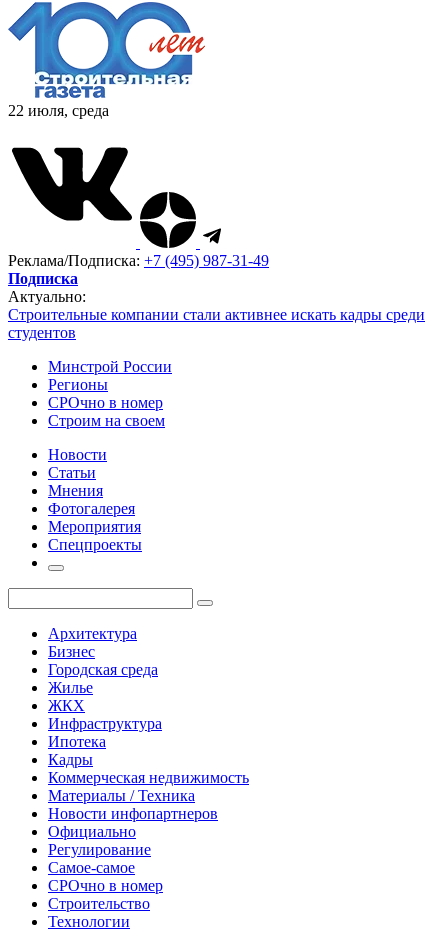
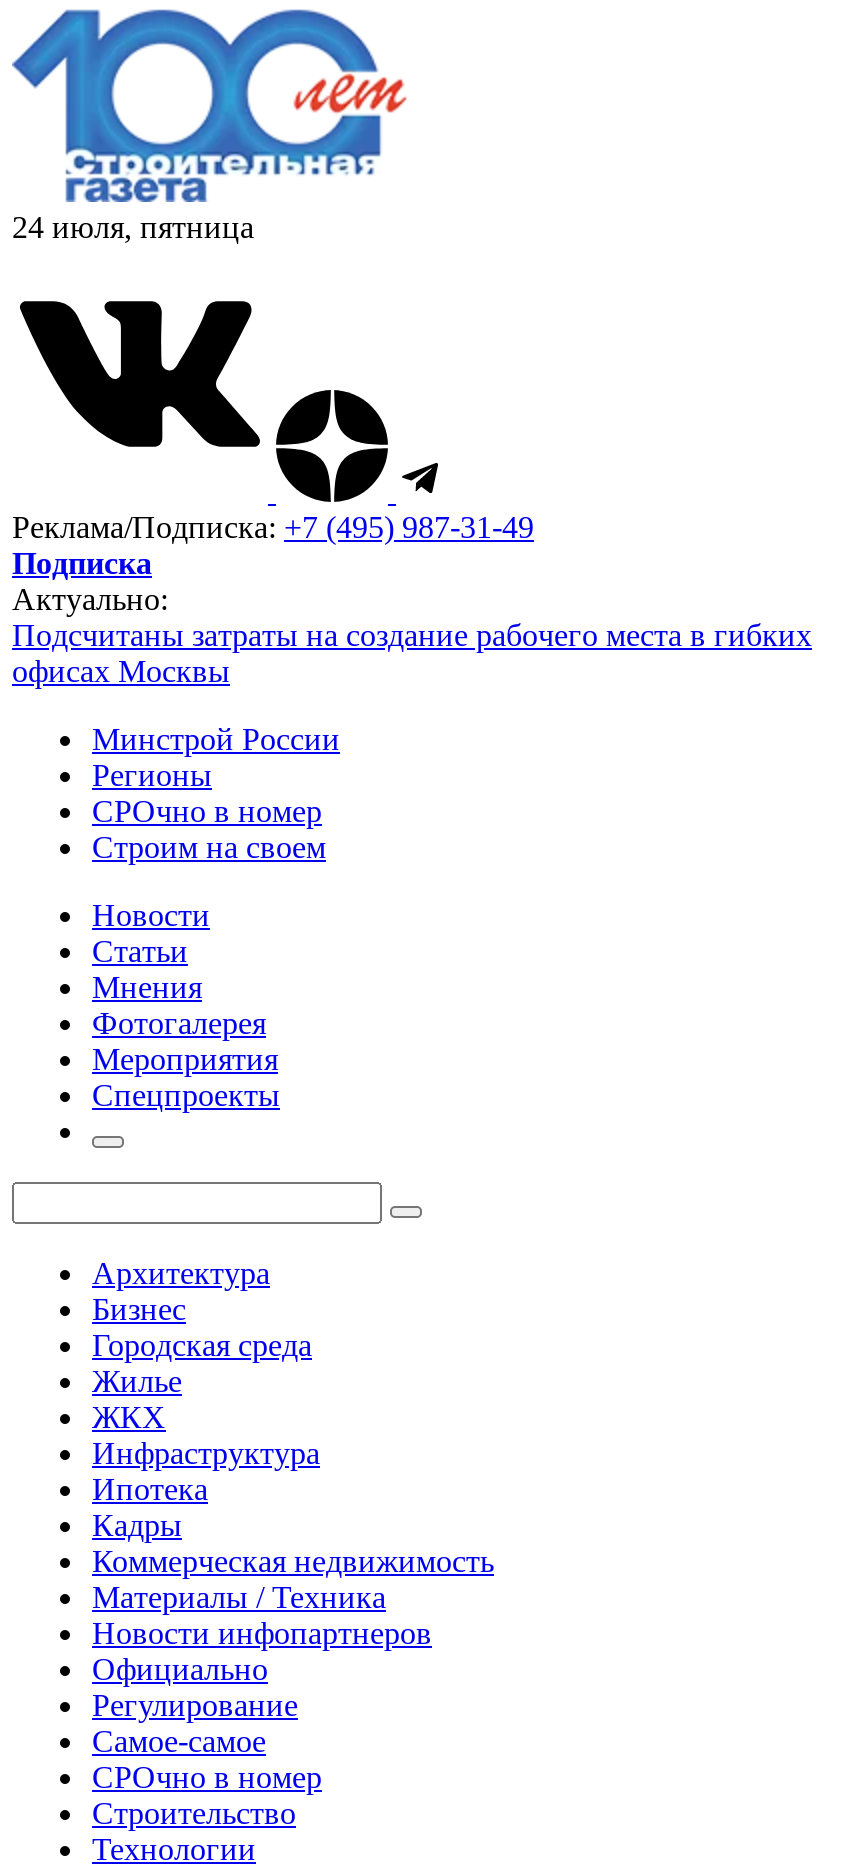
- 22 июля, среда
+ 24 июля, пятница

- Строительные компании стали активнее искать кадры среди
- студентов
+ Подсчитаны затраты на создание рабочего места в гибких
+ офисах Москвы
